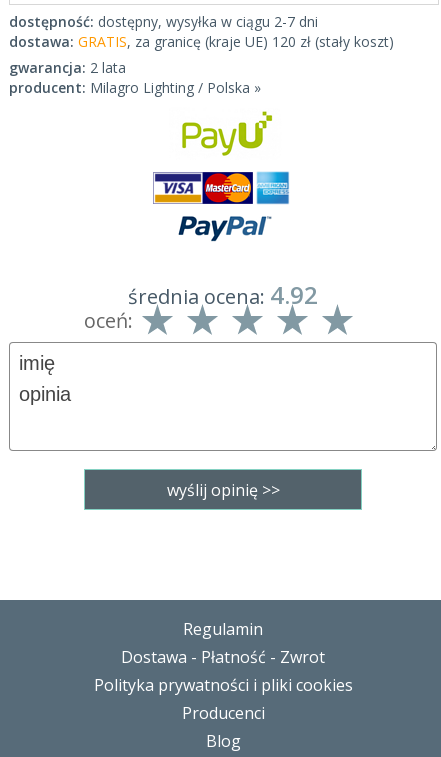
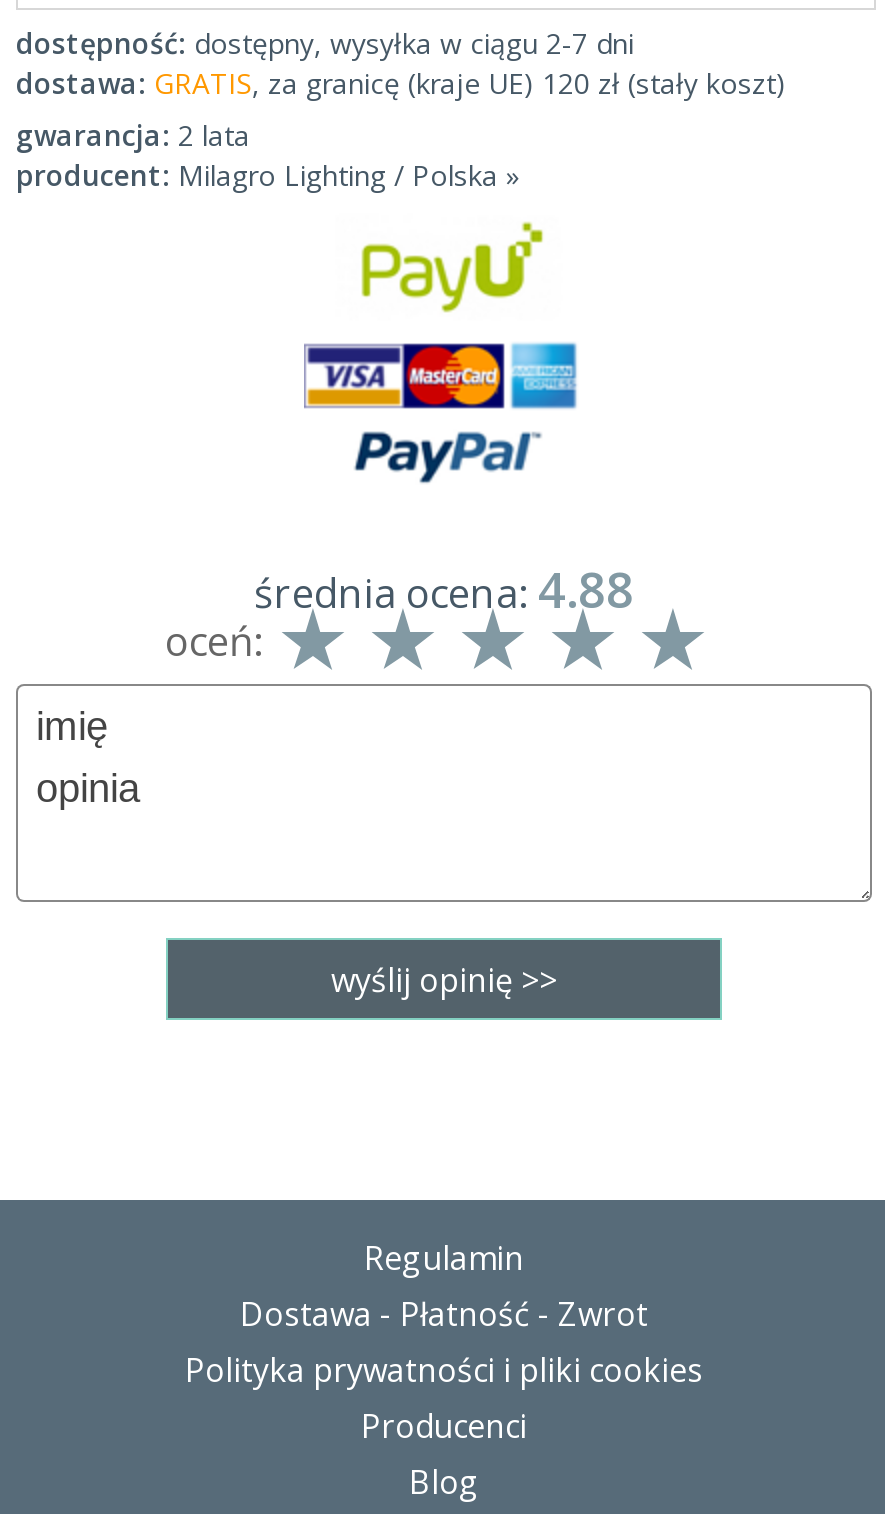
- średnia ocena: 4.92
+ średnia ocena: 4.88
